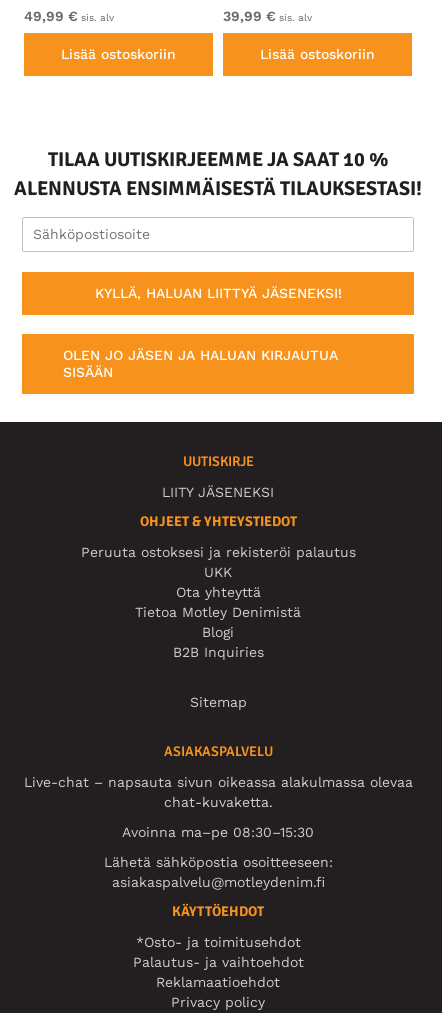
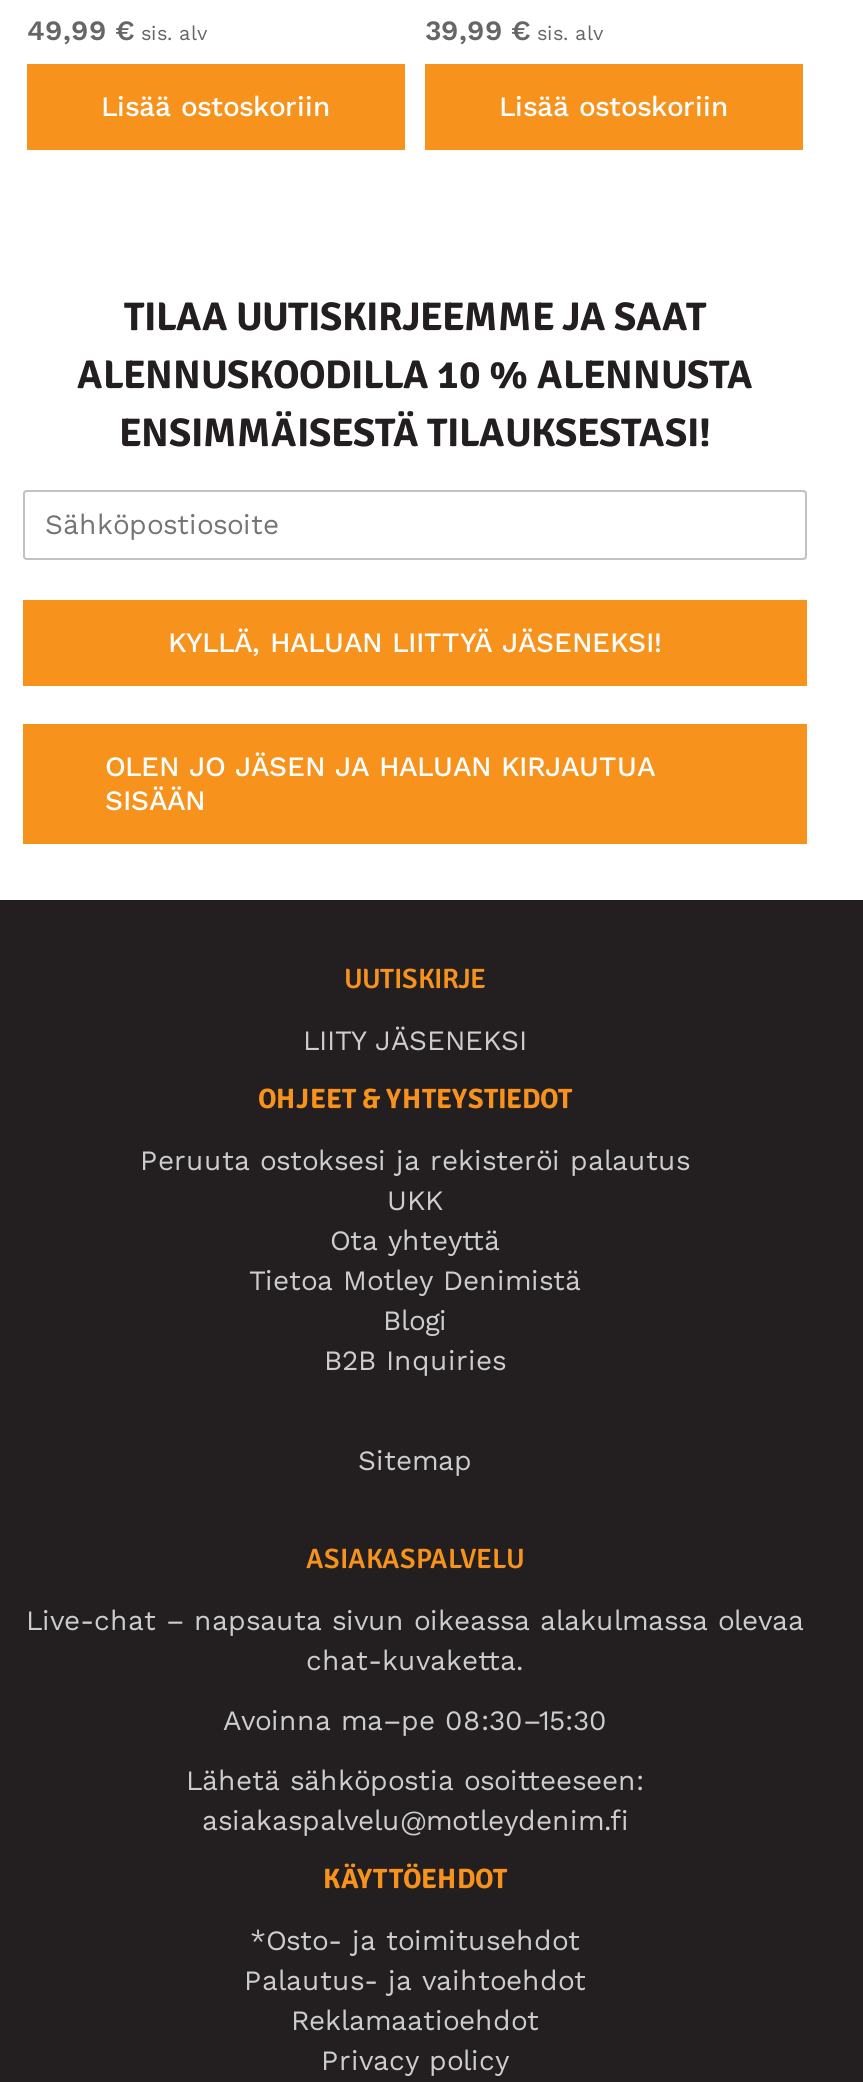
- TILAA UUTISKIRJEEMME JA SAAT 10 %
- ALENNUSTA ENSIMMÄISESTÄ TILAUKSESTASI!
+ TILAA UUTISKIRJEEMME JA SAAT
+ ALENNUSKOODILLA 10 % ALENNUSTA
+ ENSIMMÄISESTÄ TILAUKSESTASI!
